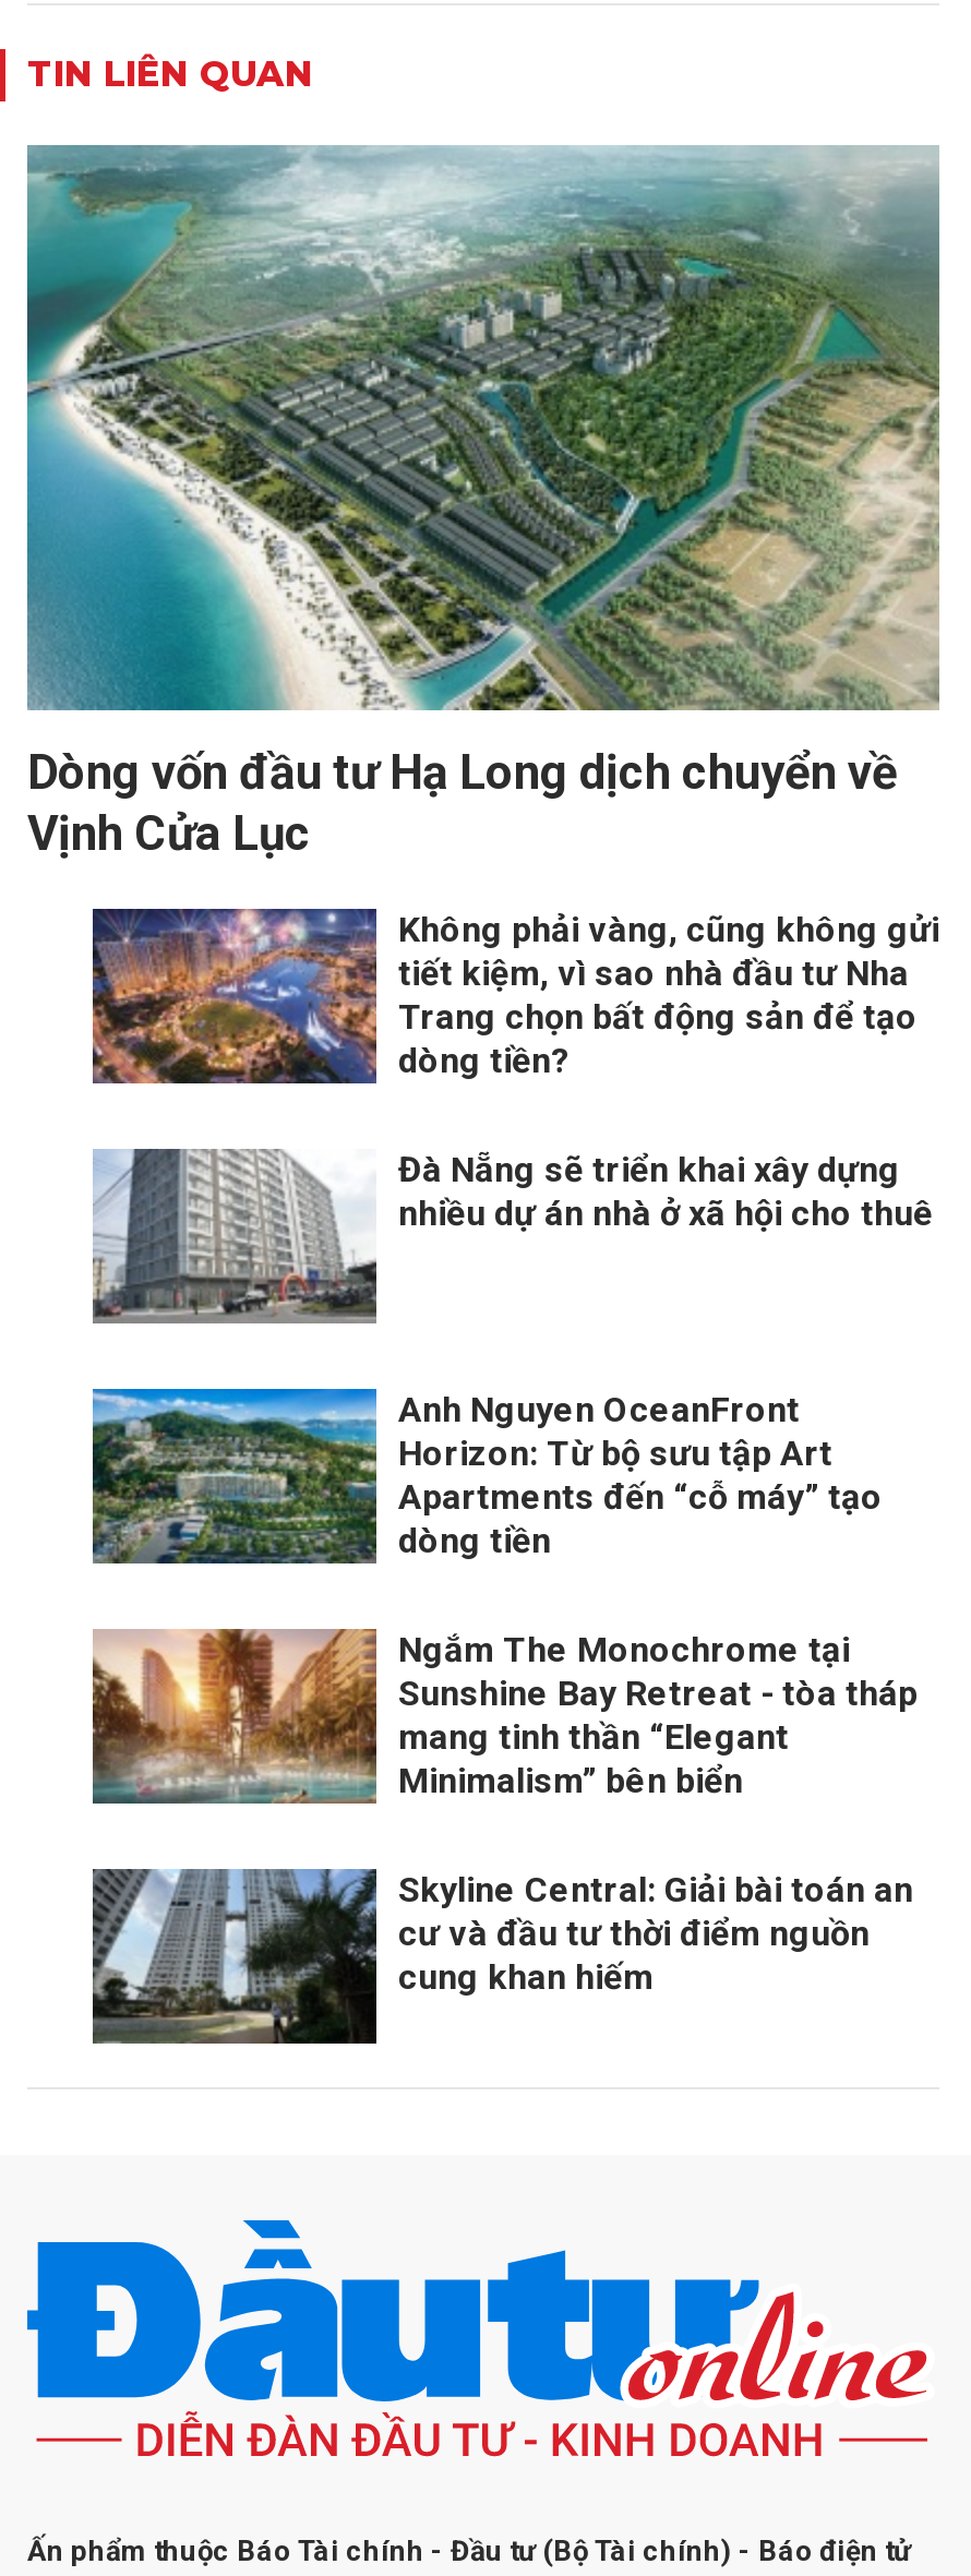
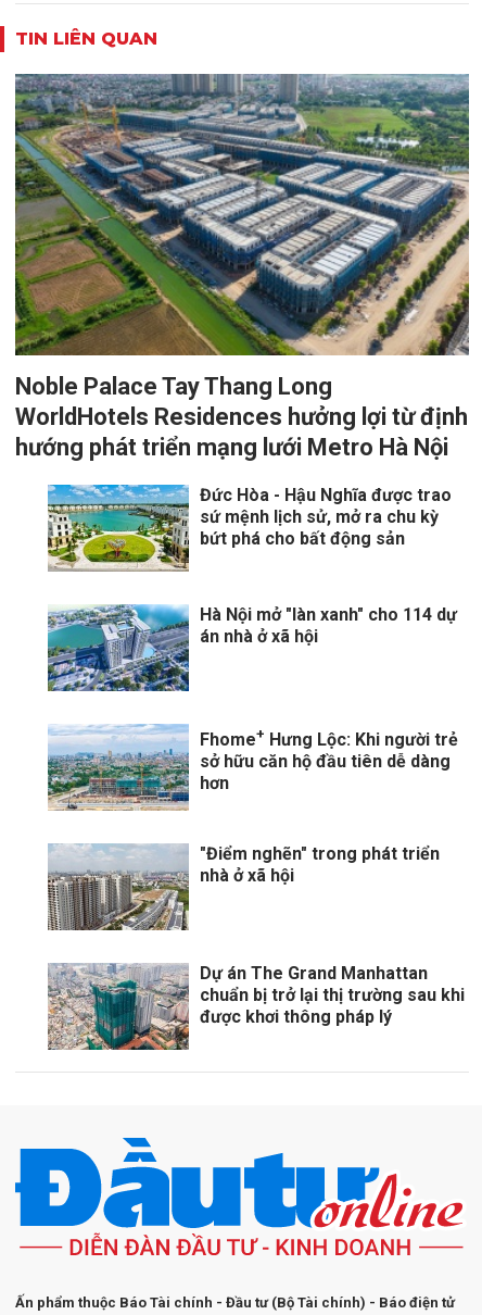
- [image]
- Dòng vốn đầu tư Hạ Long dịch chuyển về
- Vịnh Cửa Lục
+ [image]
+ Noble Palace Tay Thang Long
+ WorldHotels Residences hưởng lợi từ định
+ hướng phát triển mạng lưới Metro Hà Nội

- [image]
- Không phải vàng, cũng không gửi
- tiết kiệm, vì sao nhà đầu tư Nha
- Trang chọn bất động sản để tạo
- dòng tiền?
+ [image]
+ Đức Hòa - Hậu Nghĩa được trao
+ sứ mệnh lịch sử, mở ra chu kỳ
+ bứt phá cho bất động sản

- [image]
- Đà Nẵng sẽ triển khai xây dựng
- nhiều dự án nhà ở xã hội cho thuê
+ [image]
+ Hà Nội mở "làn xanh" cho 114 dự
+ án nhà ở xã hội

- [image]
- Anh Nguyen OceanFront
- Horizon: Từ bộ sưu tập Art
- Apartments đến “cỗ máy” tạo
- dòng tiền
+ [image]
+ Fhome+ Hưng Lộc: Khi người trẻ
+ sở hữu căn hộ đầu tiên dễ dàng
+ hơn

- [image]
- Ngắm The Monochrome tại
- Sunshine Bay Retreat - tòa tháp
- mang tinh thần “Elegant
- Minimalism” bên biển
+ [image]
+ "Điểm nghẽn" trong phát triển
+ nhà ở xã hội

- [image]
- Skyline Central: Giải bài toán an
- cư và đầu tư thời điểm nguồn
- cung khan hiếm
+ [image]
+ Dự án The Grand Manhattan
+ chuẩn bị trở lại thị trường sau khi
+ được khơi thông pháp lý
